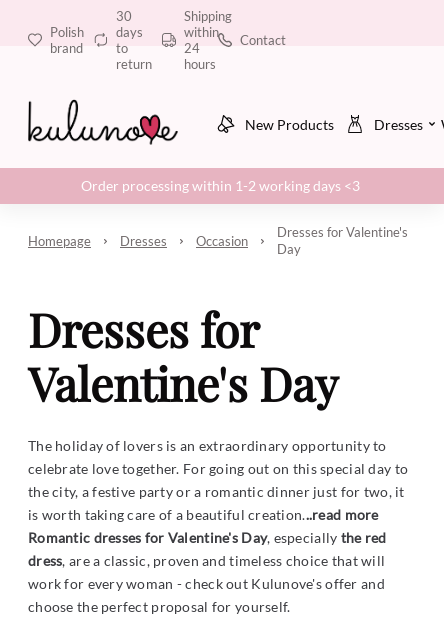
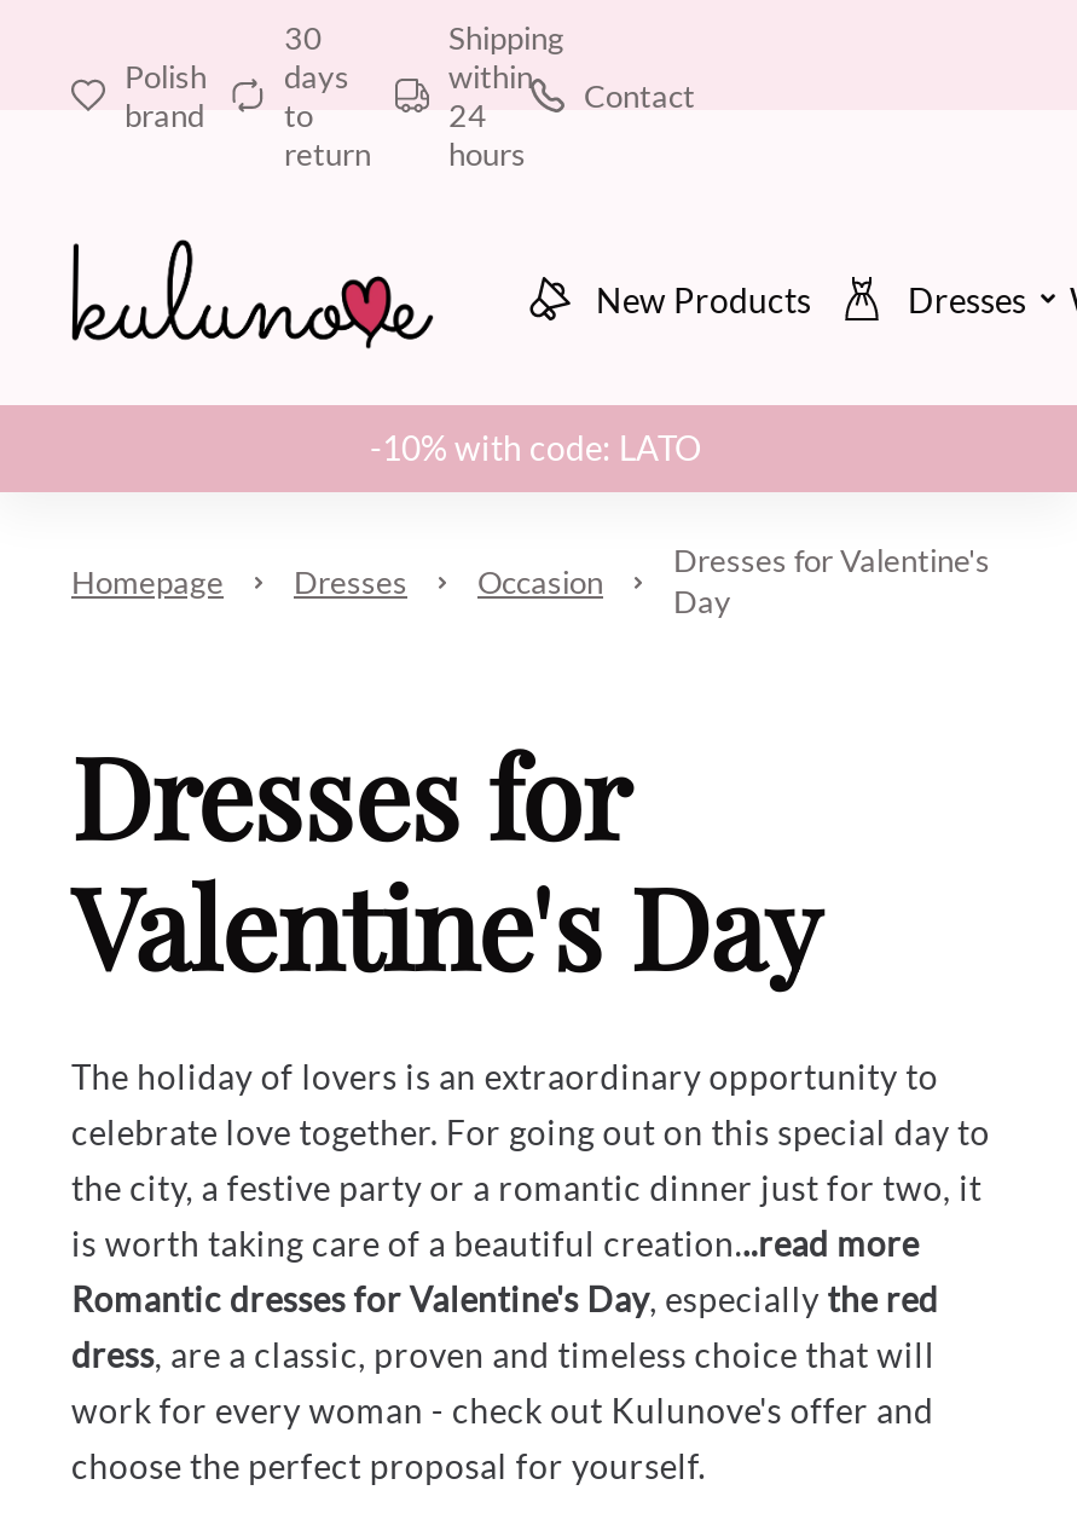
- Order processing within 1-2 working days <3
+ -10% with code: LATO
